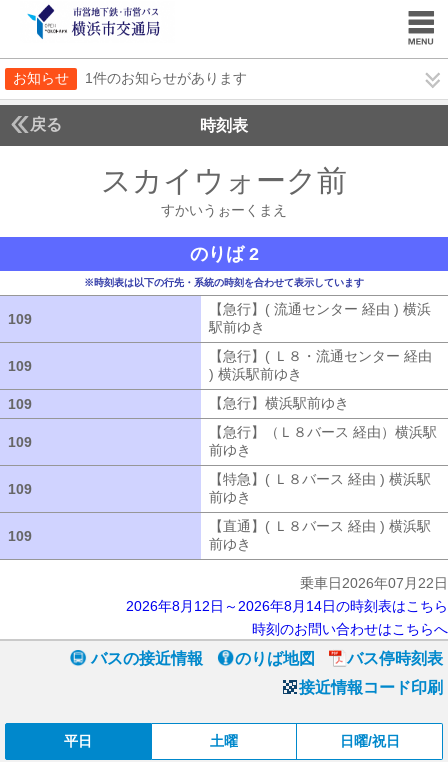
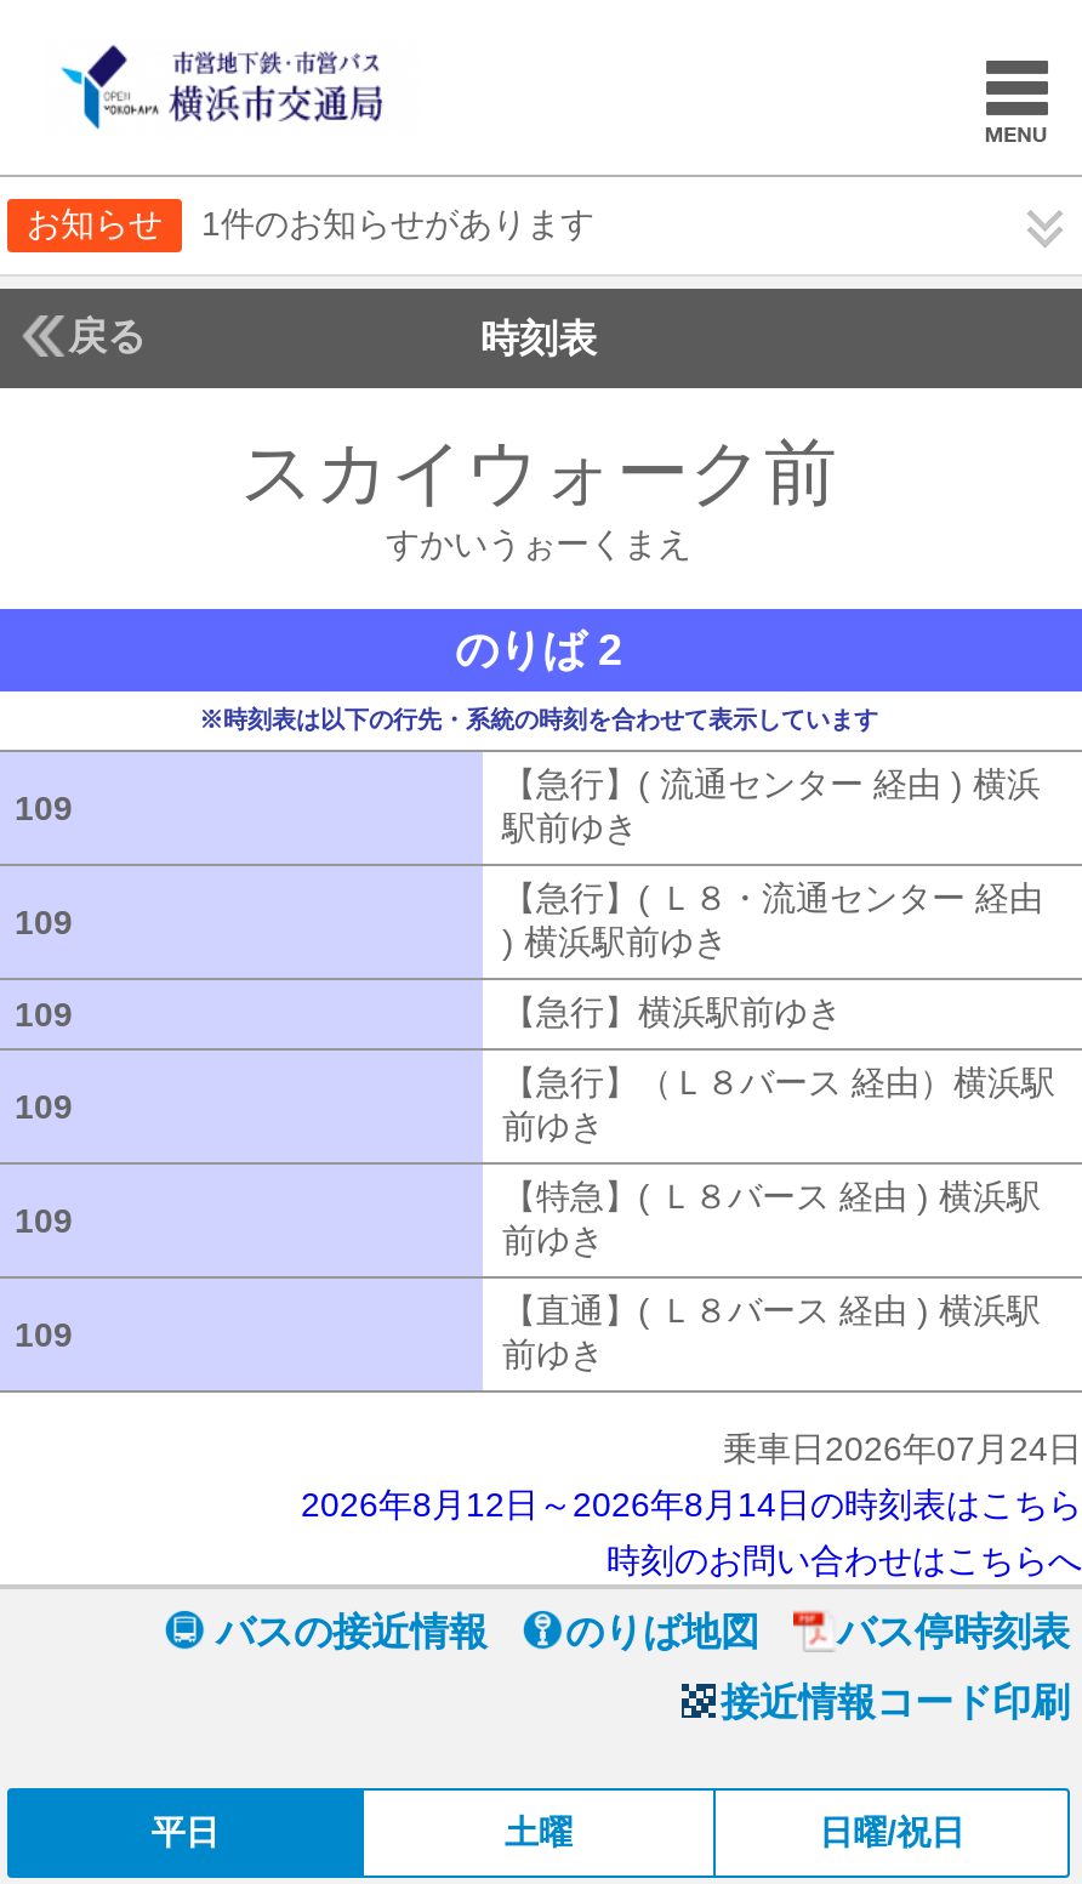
- 乗車日2026年07月22日
+ 乗車日2026年07月24日
